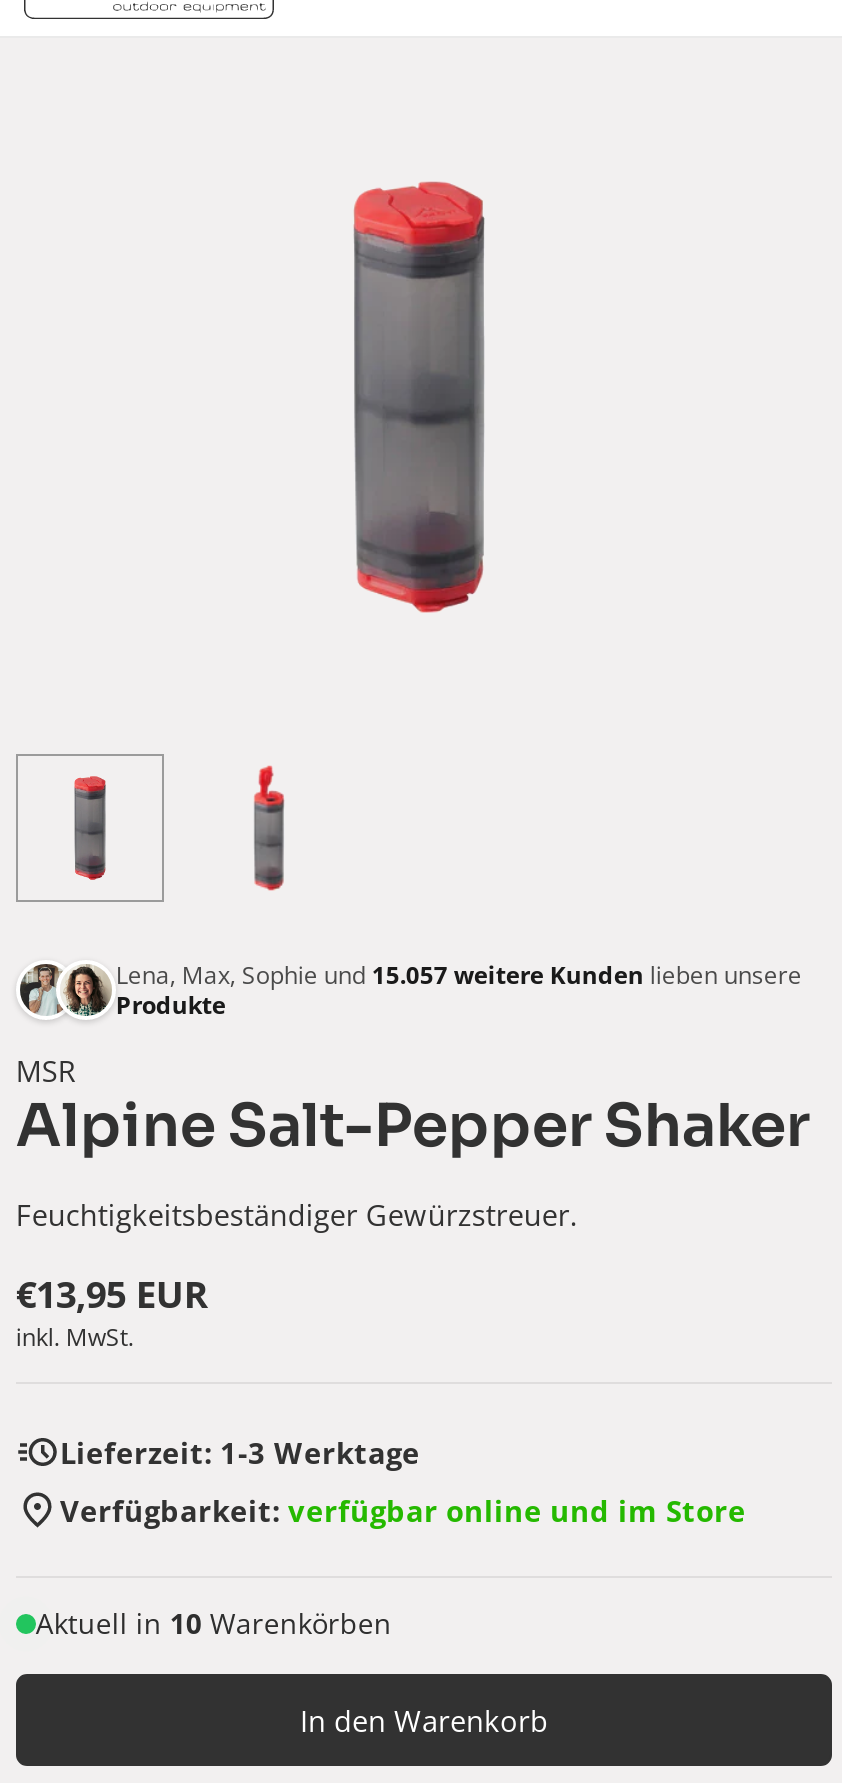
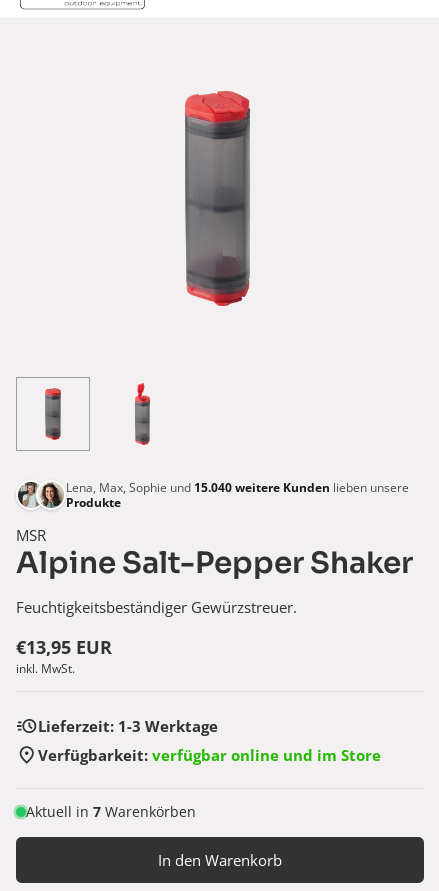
- Lena, Max, Sophie und 15.057 weitere Kunden lieben unsere
+ Lena, Max, Sophie und 15.040 weitere Kunden lieben unsere

- Aktuell in 10 Warenkörben
+ Aktuell in 7 Warenkörben
